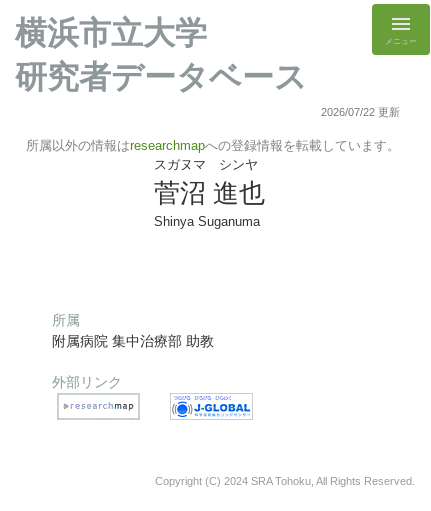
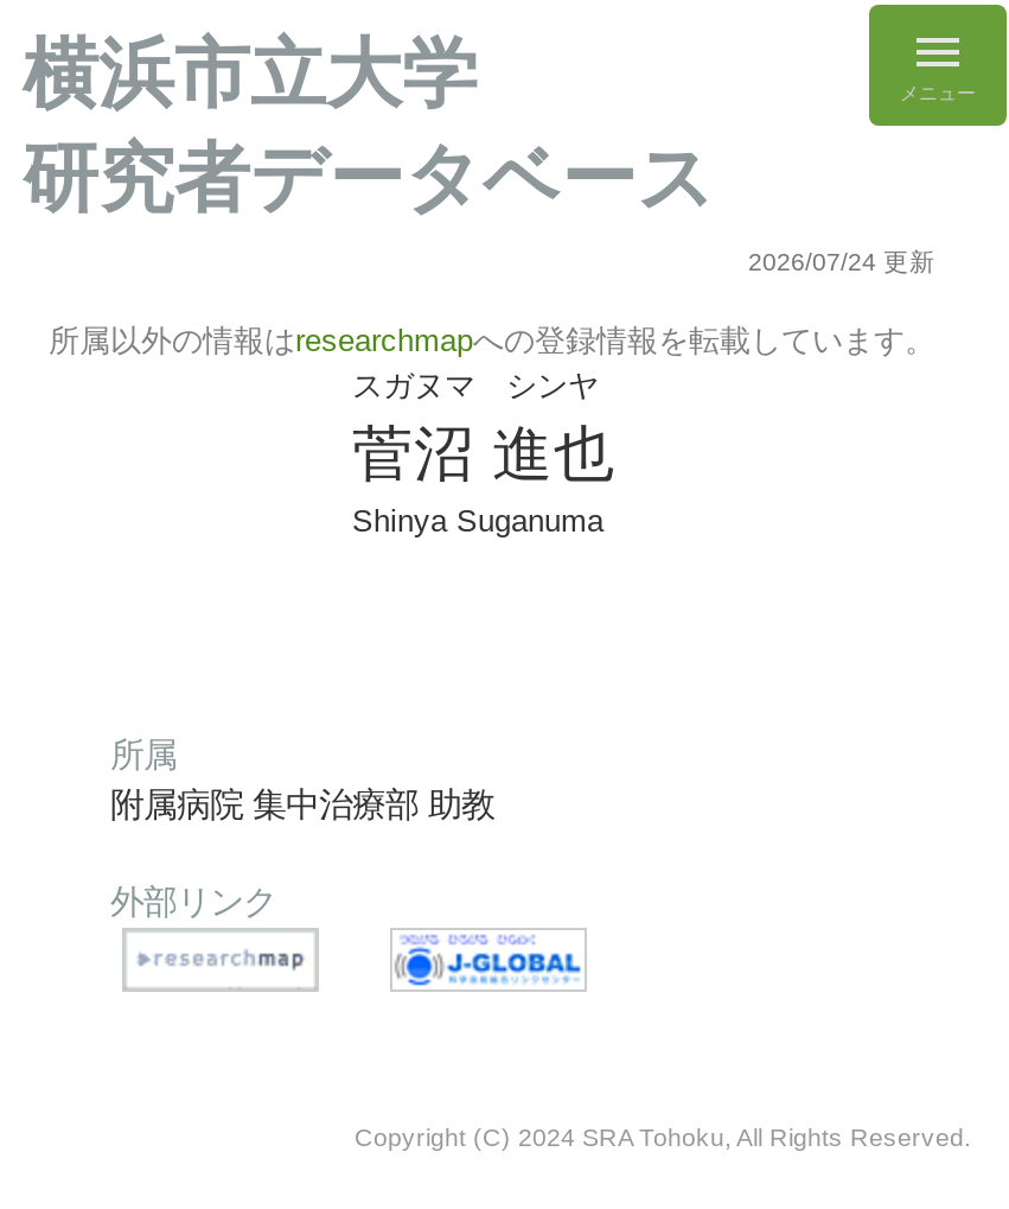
- 2026/07/22 更新
+ 2026/07/24 更新
